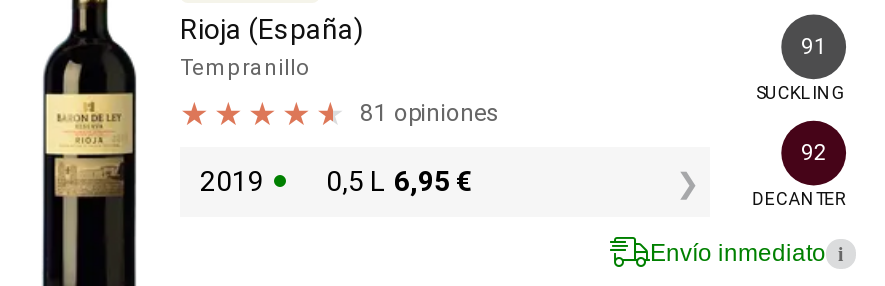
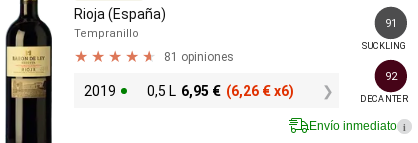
- 2019 0,5 L 6,95 €
+ 2019 0,5 L 6,95 € (6,26 €x6)
